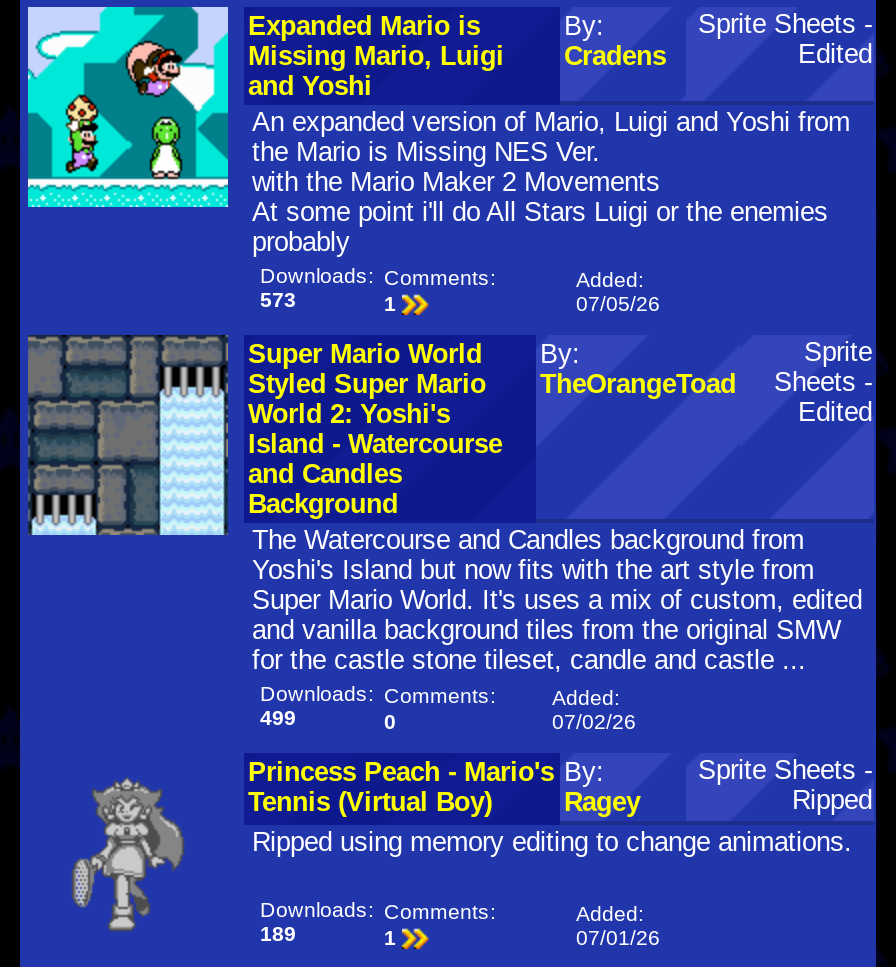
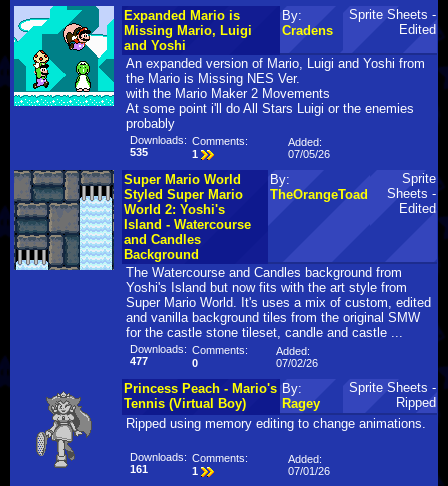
- 573
+ 535

- 499
+ 477

- 189
+ 161
